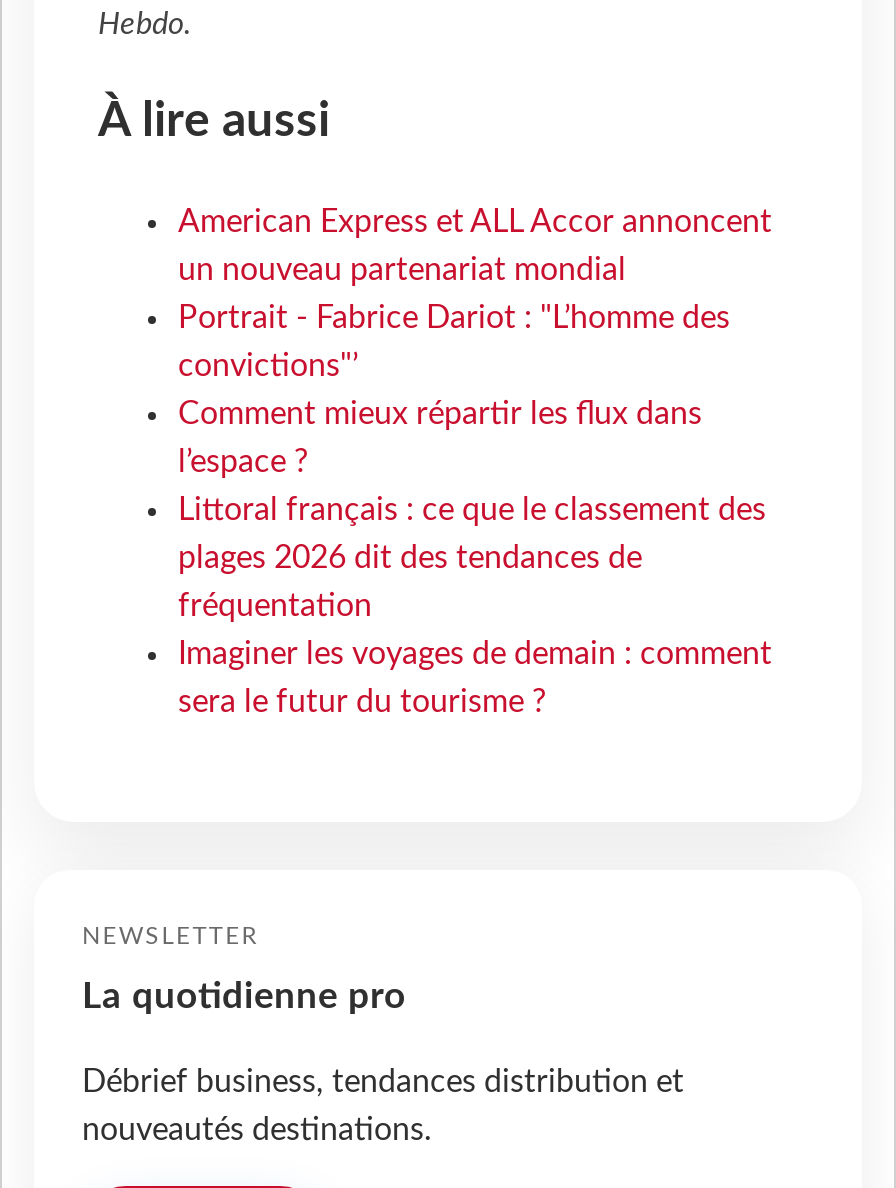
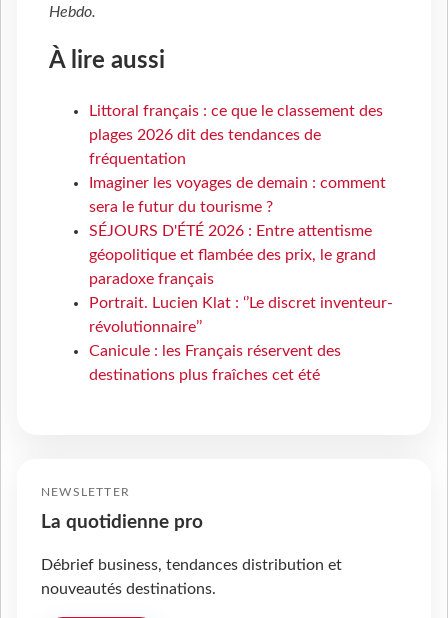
- American Express et ALL Accor annoncent
- un nouveau partenariat mondial
- Portrait - Fabrice Dariot : "L’homme des
- convictions"’
- Comment mieux répartir les flux dans
- l’espace ?

moved up: Littoral français : ce que le classement des | plages 2026 dit des tendances de | fréquentation | Imaginer les voyages de demain : comment | sera le futur du tourisme ?

+ SÉJOURS D'ÉTÉ 2026 : Entre attentisme
+ géopolitique et flambée des prix, le grand
+ paradoxe français
+ Portrait. Lucien Klat : ‘’Le discret inventeur-
+ révolutionnaire’’
+ Canicule : les Français réservent des
+ destinations plus fraîches cet été
